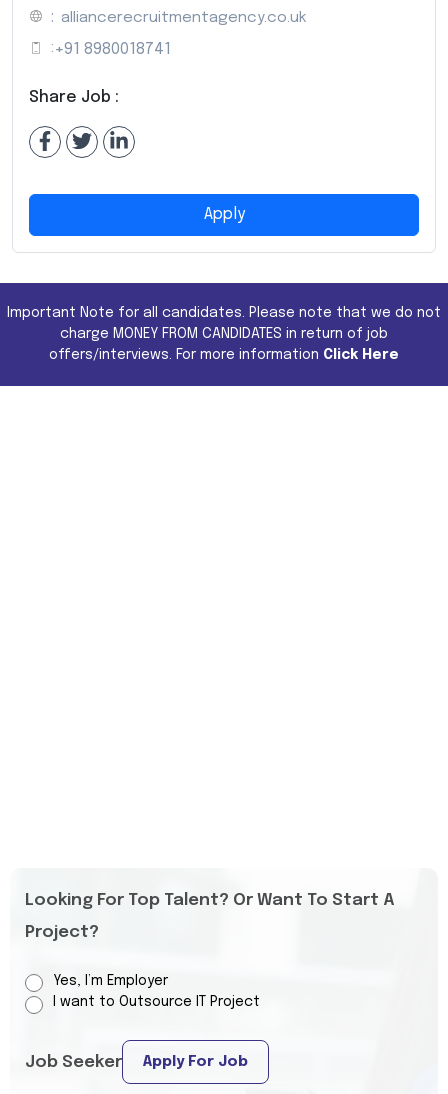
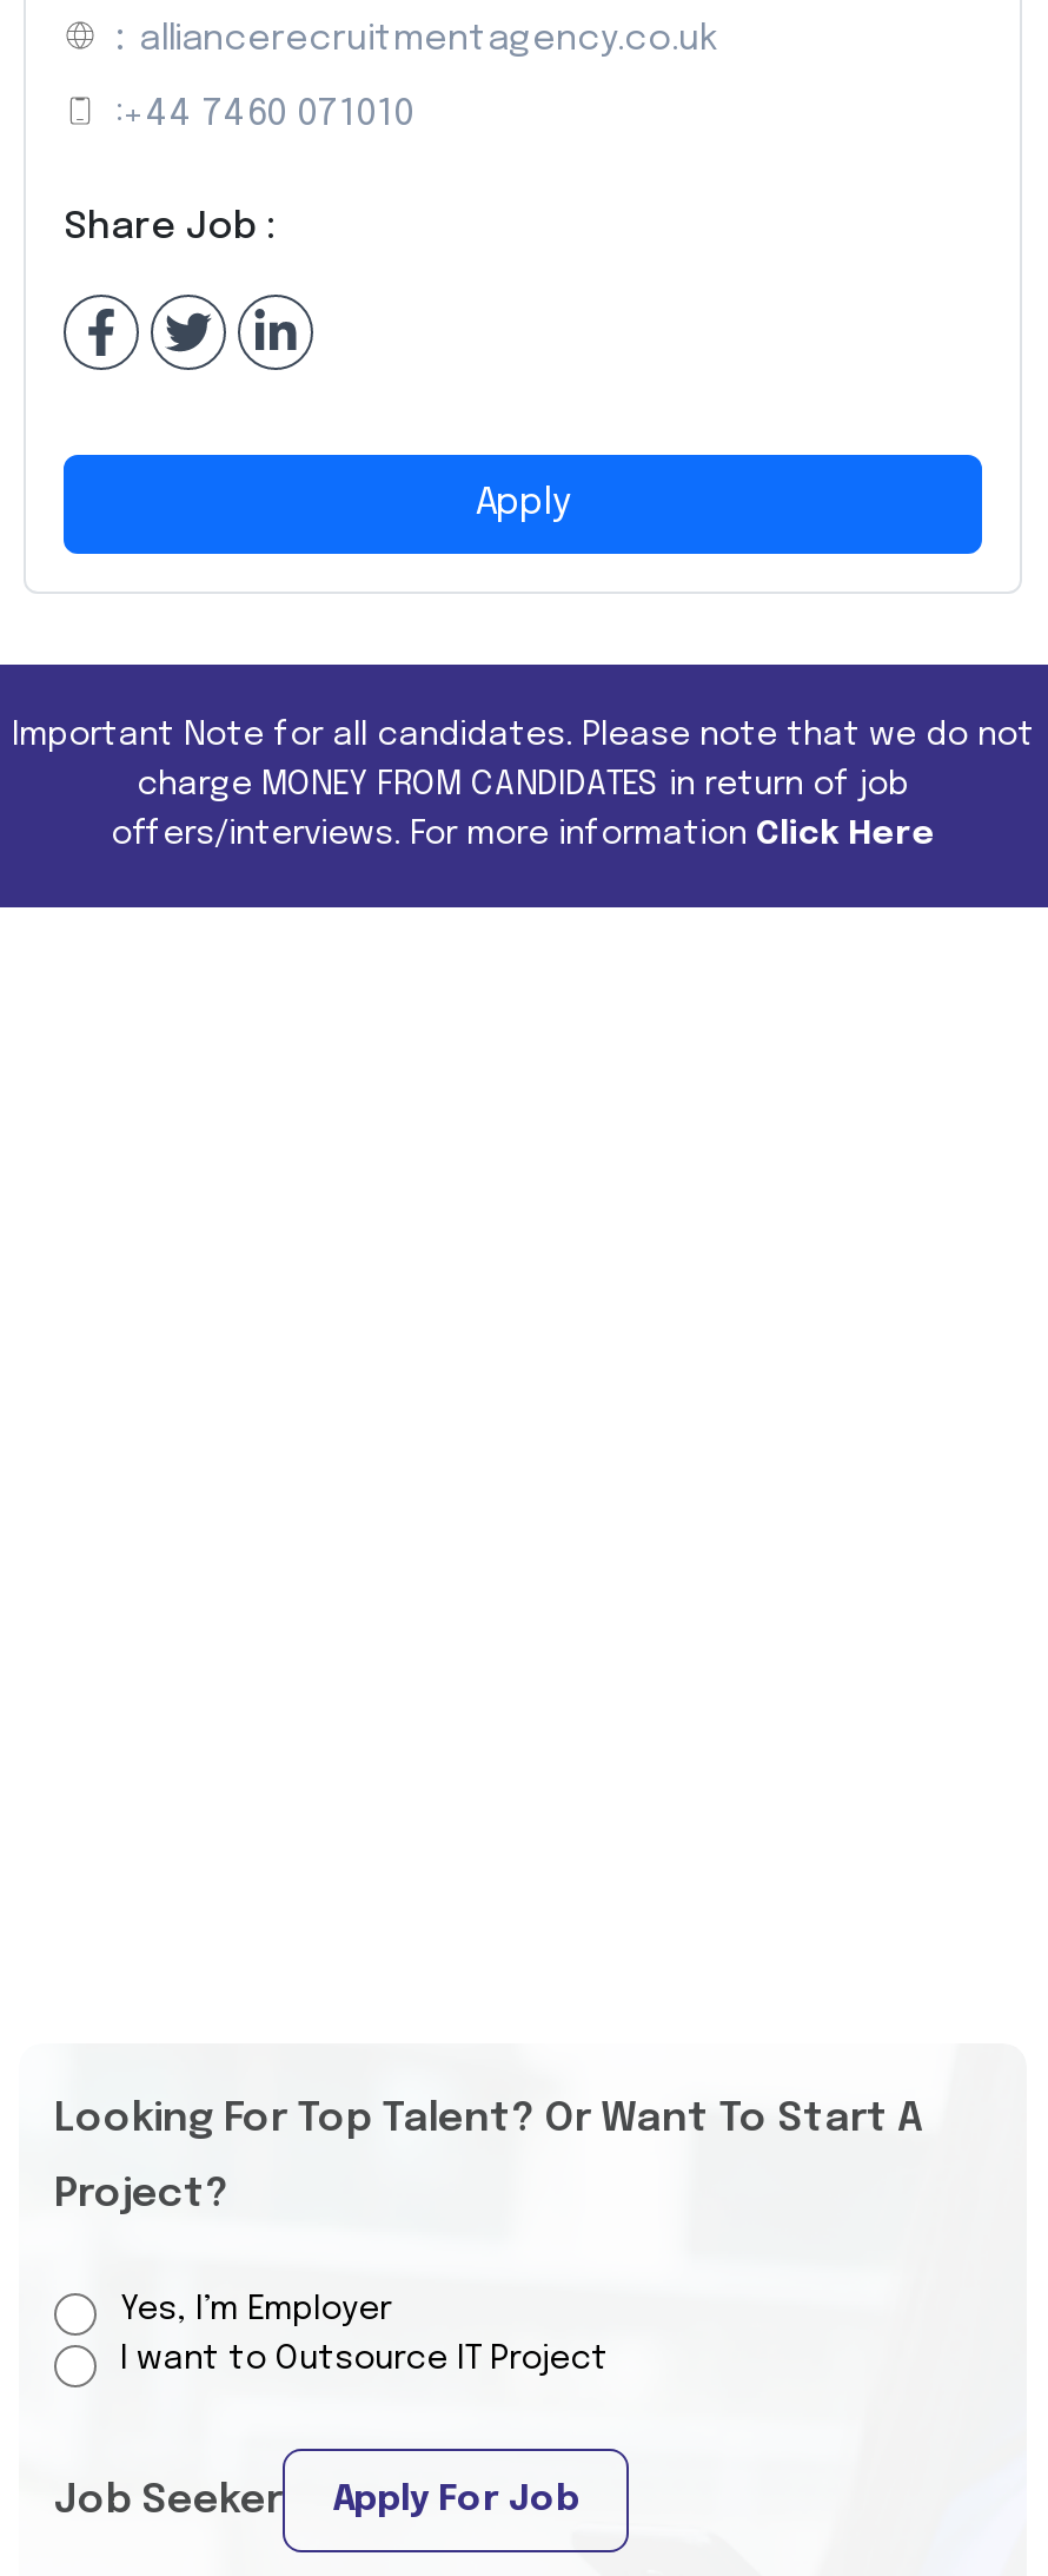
- :+91 8980018741
+ :+44 7460 071010
